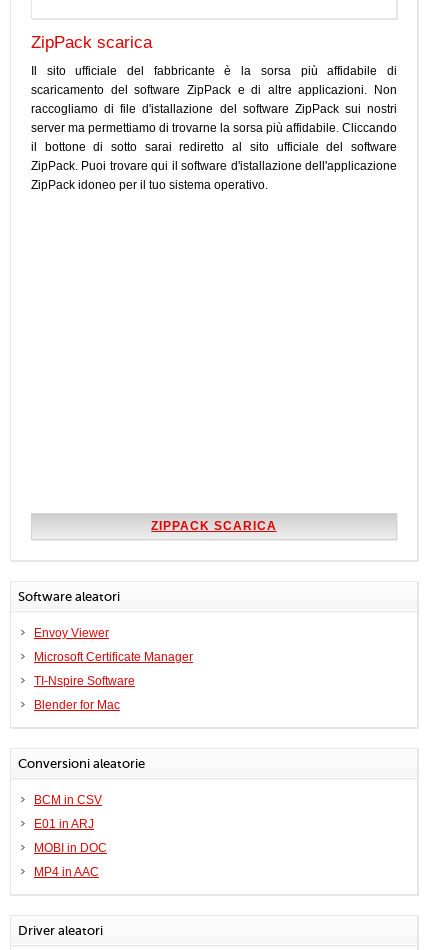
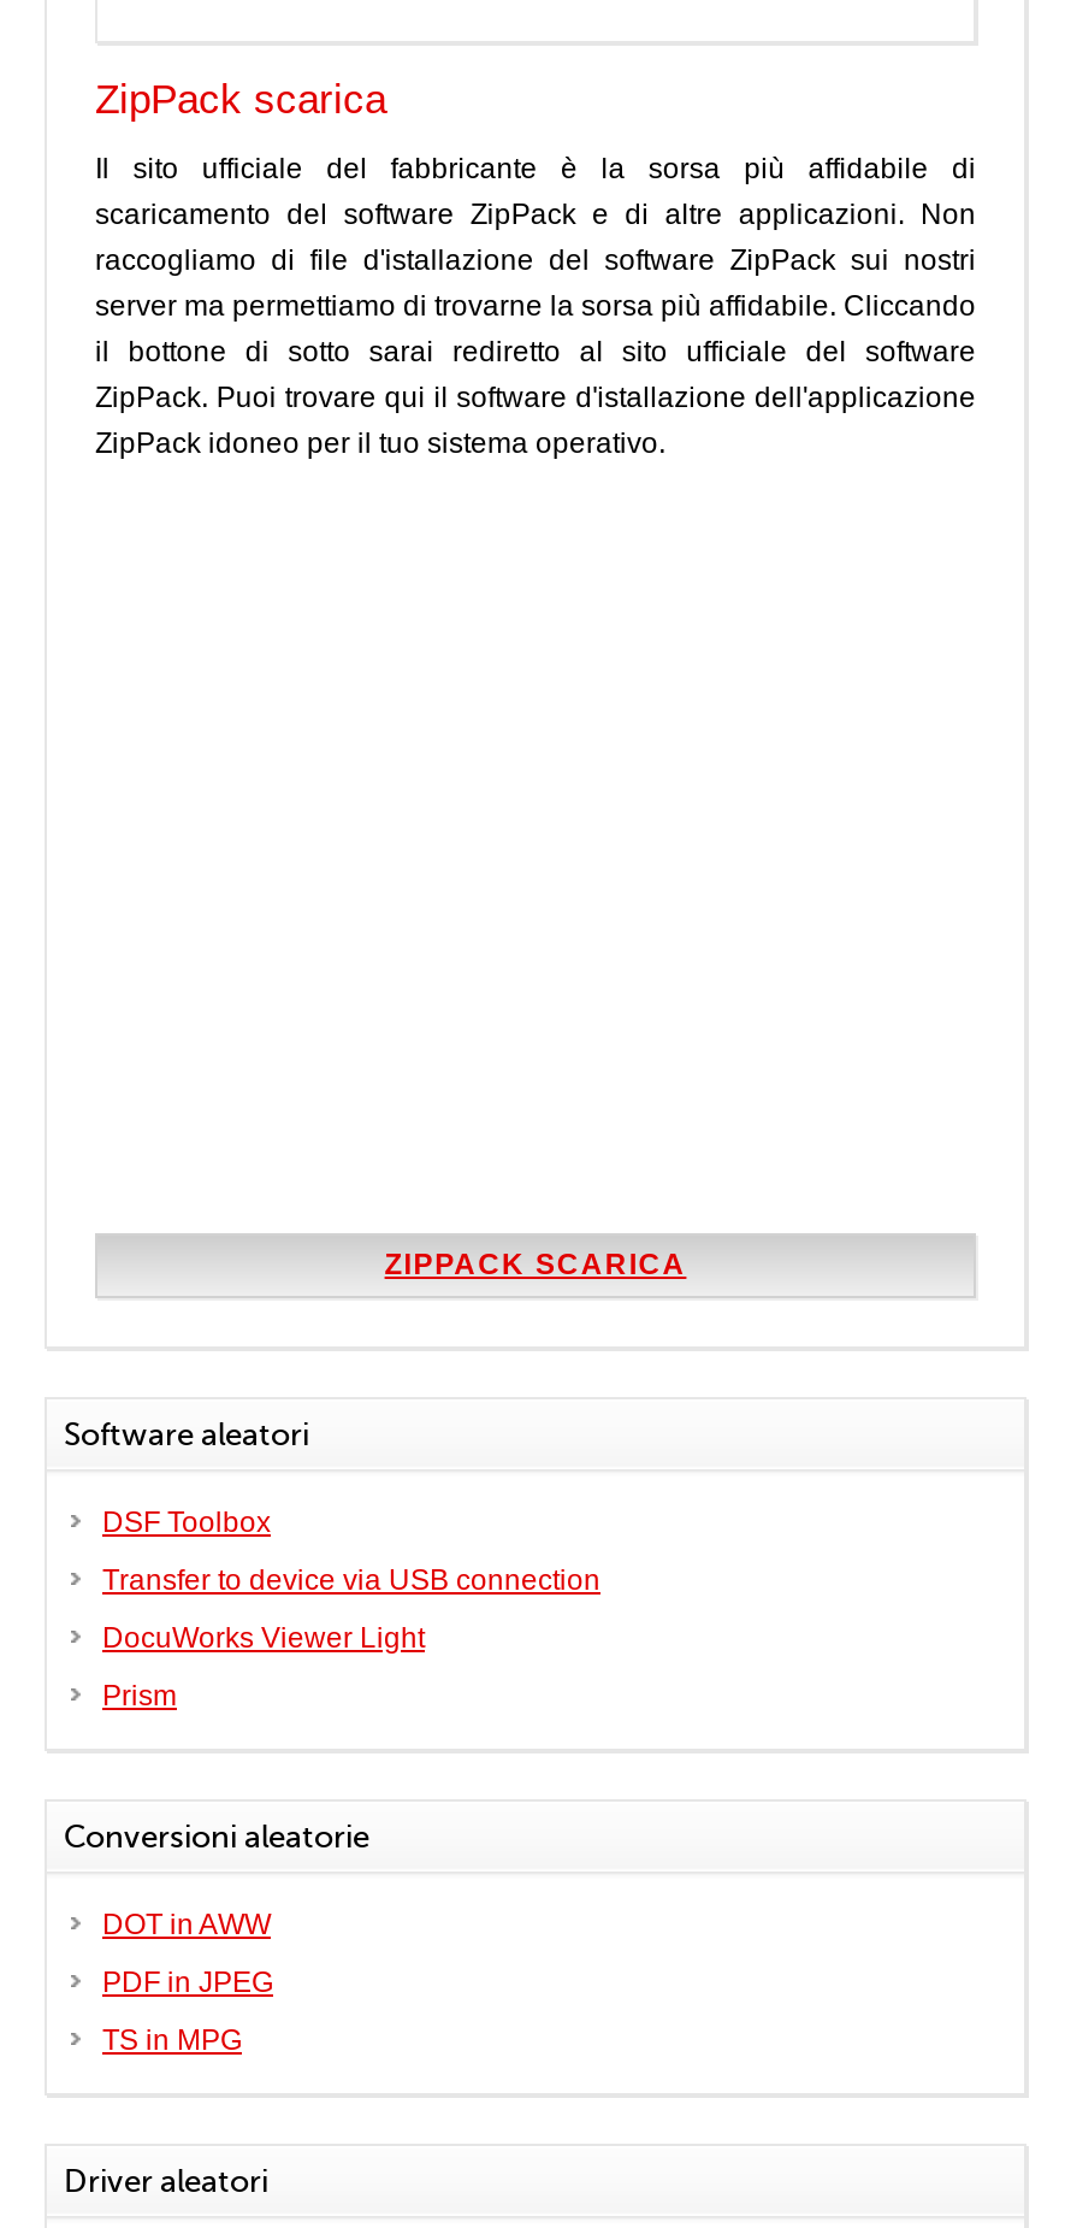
- Envoy Viewer
+ DSF Toolbox

- Microsoft Certificate Manager
+ Transfer to device via USB connection

- TI-Nspire Software
+ DocuWorks Viewer Light

- Blender for Mac
+ Prism

- BCM in CSV
- E01 in ARJ
- MOBI in DOC
- MP4 in AAC
+ DOT in AWW
+ PDF in JPEG
+ TS in MPG
